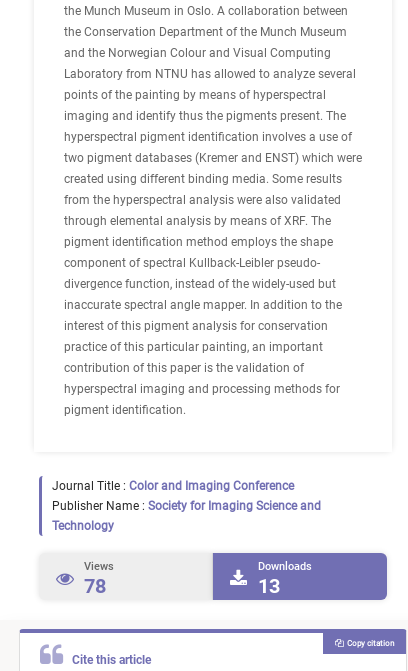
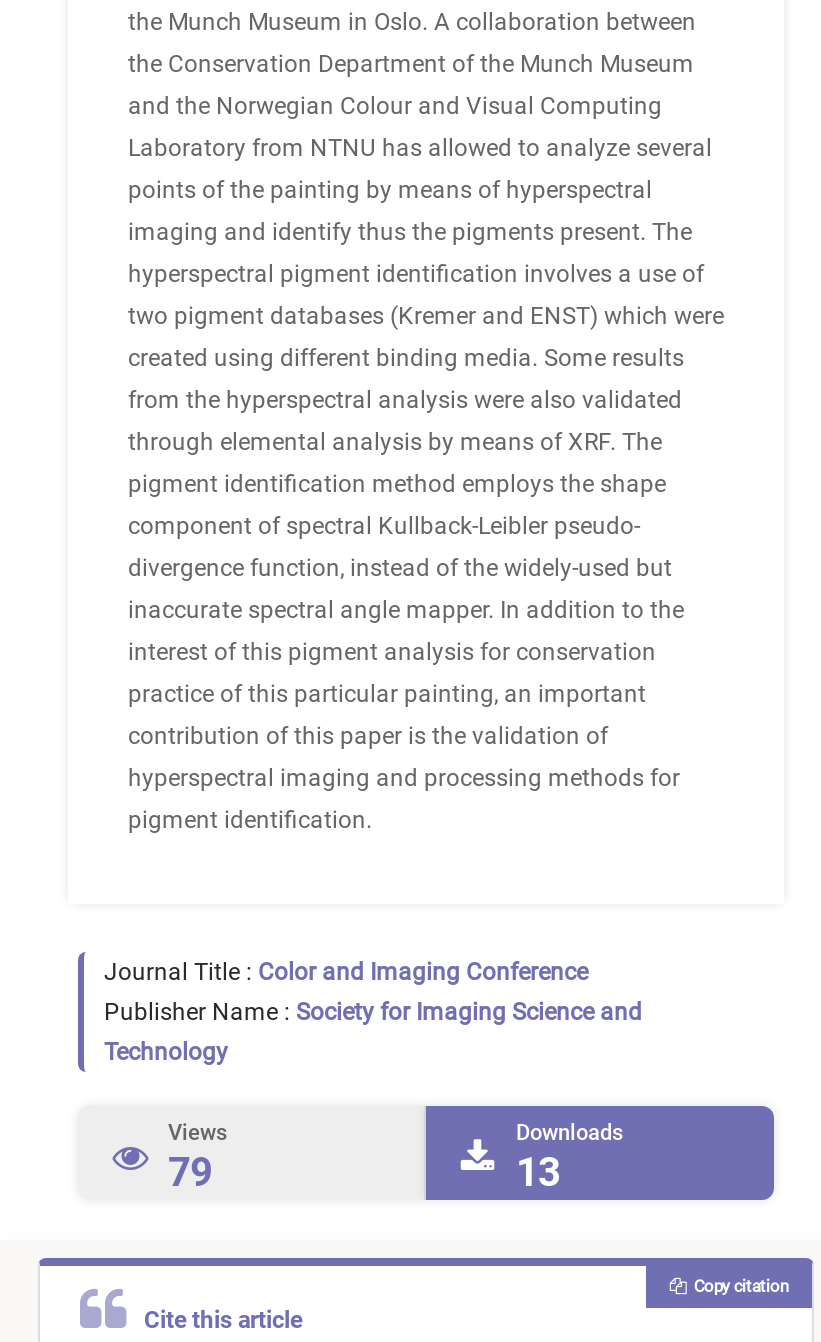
- 78
+ 79
